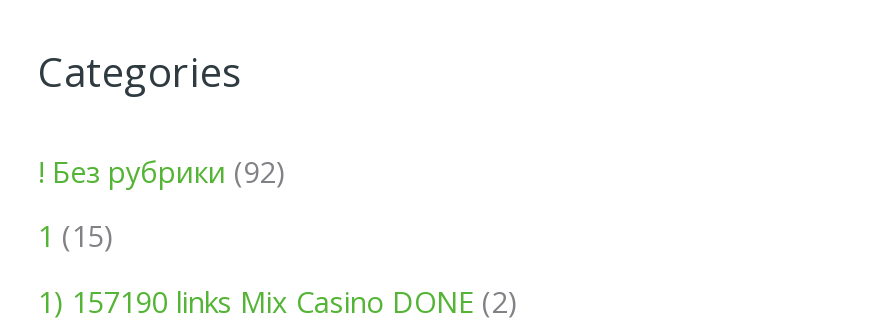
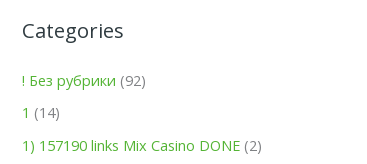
- 1 (15)
+ 1 (14)
